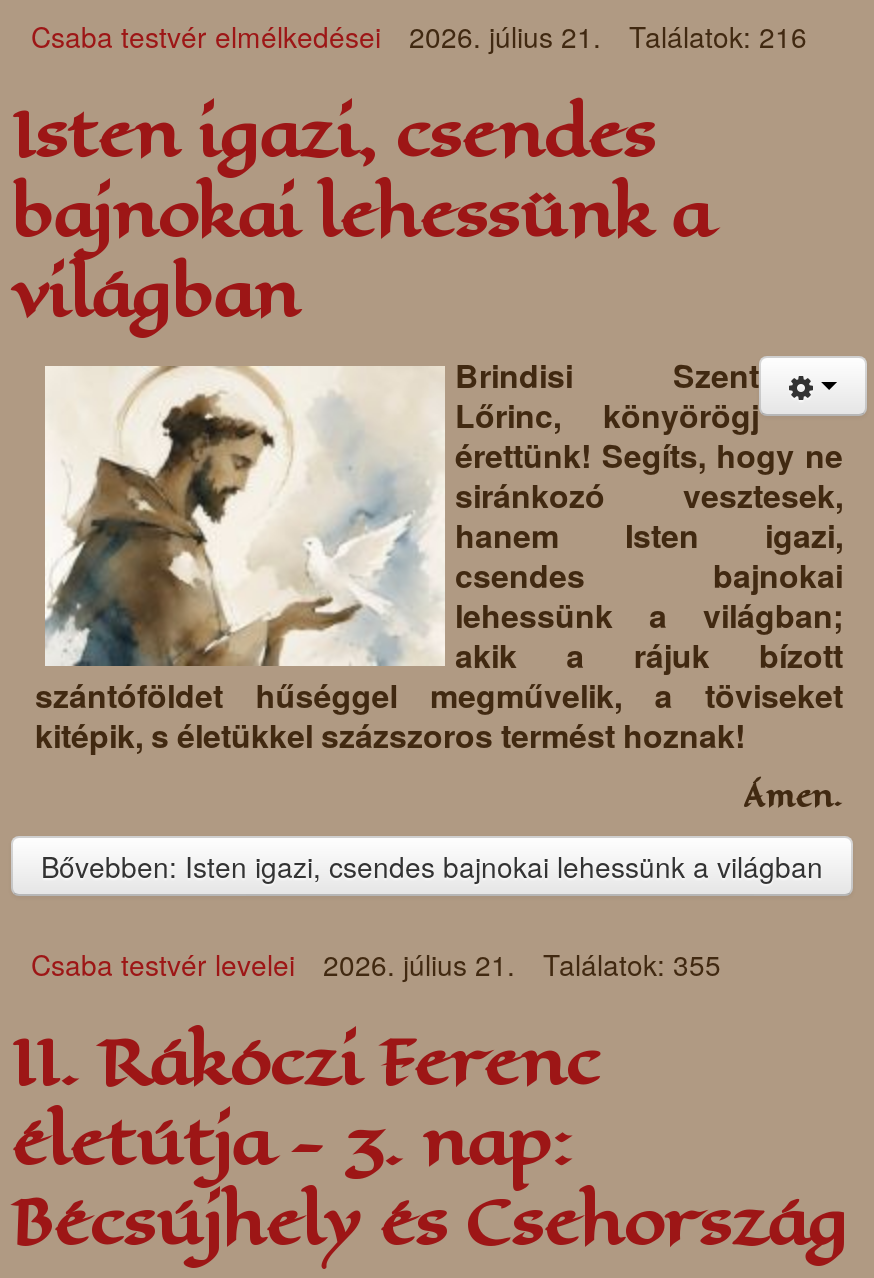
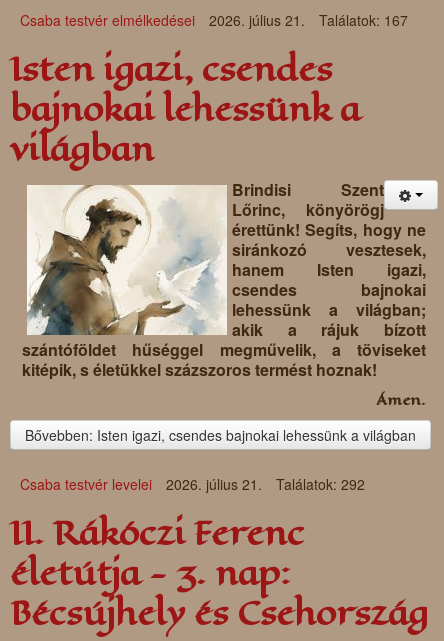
- 2026. július 21. Találatok: 216
+ 2026. július 21. Találatok: 167

- 2026. július 21. Találatok: 355
+ 2026. július 21. Találatok: 292
